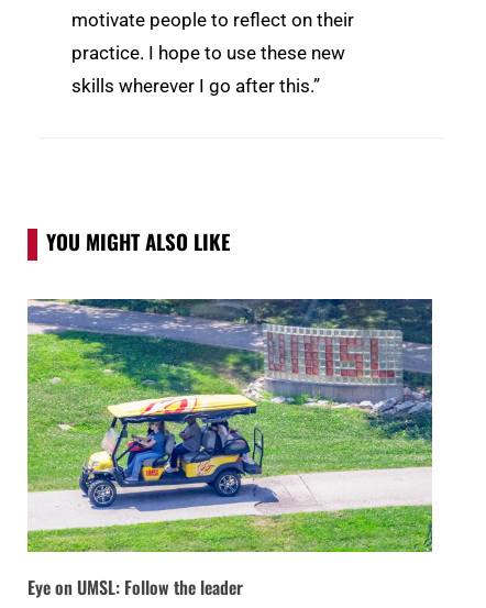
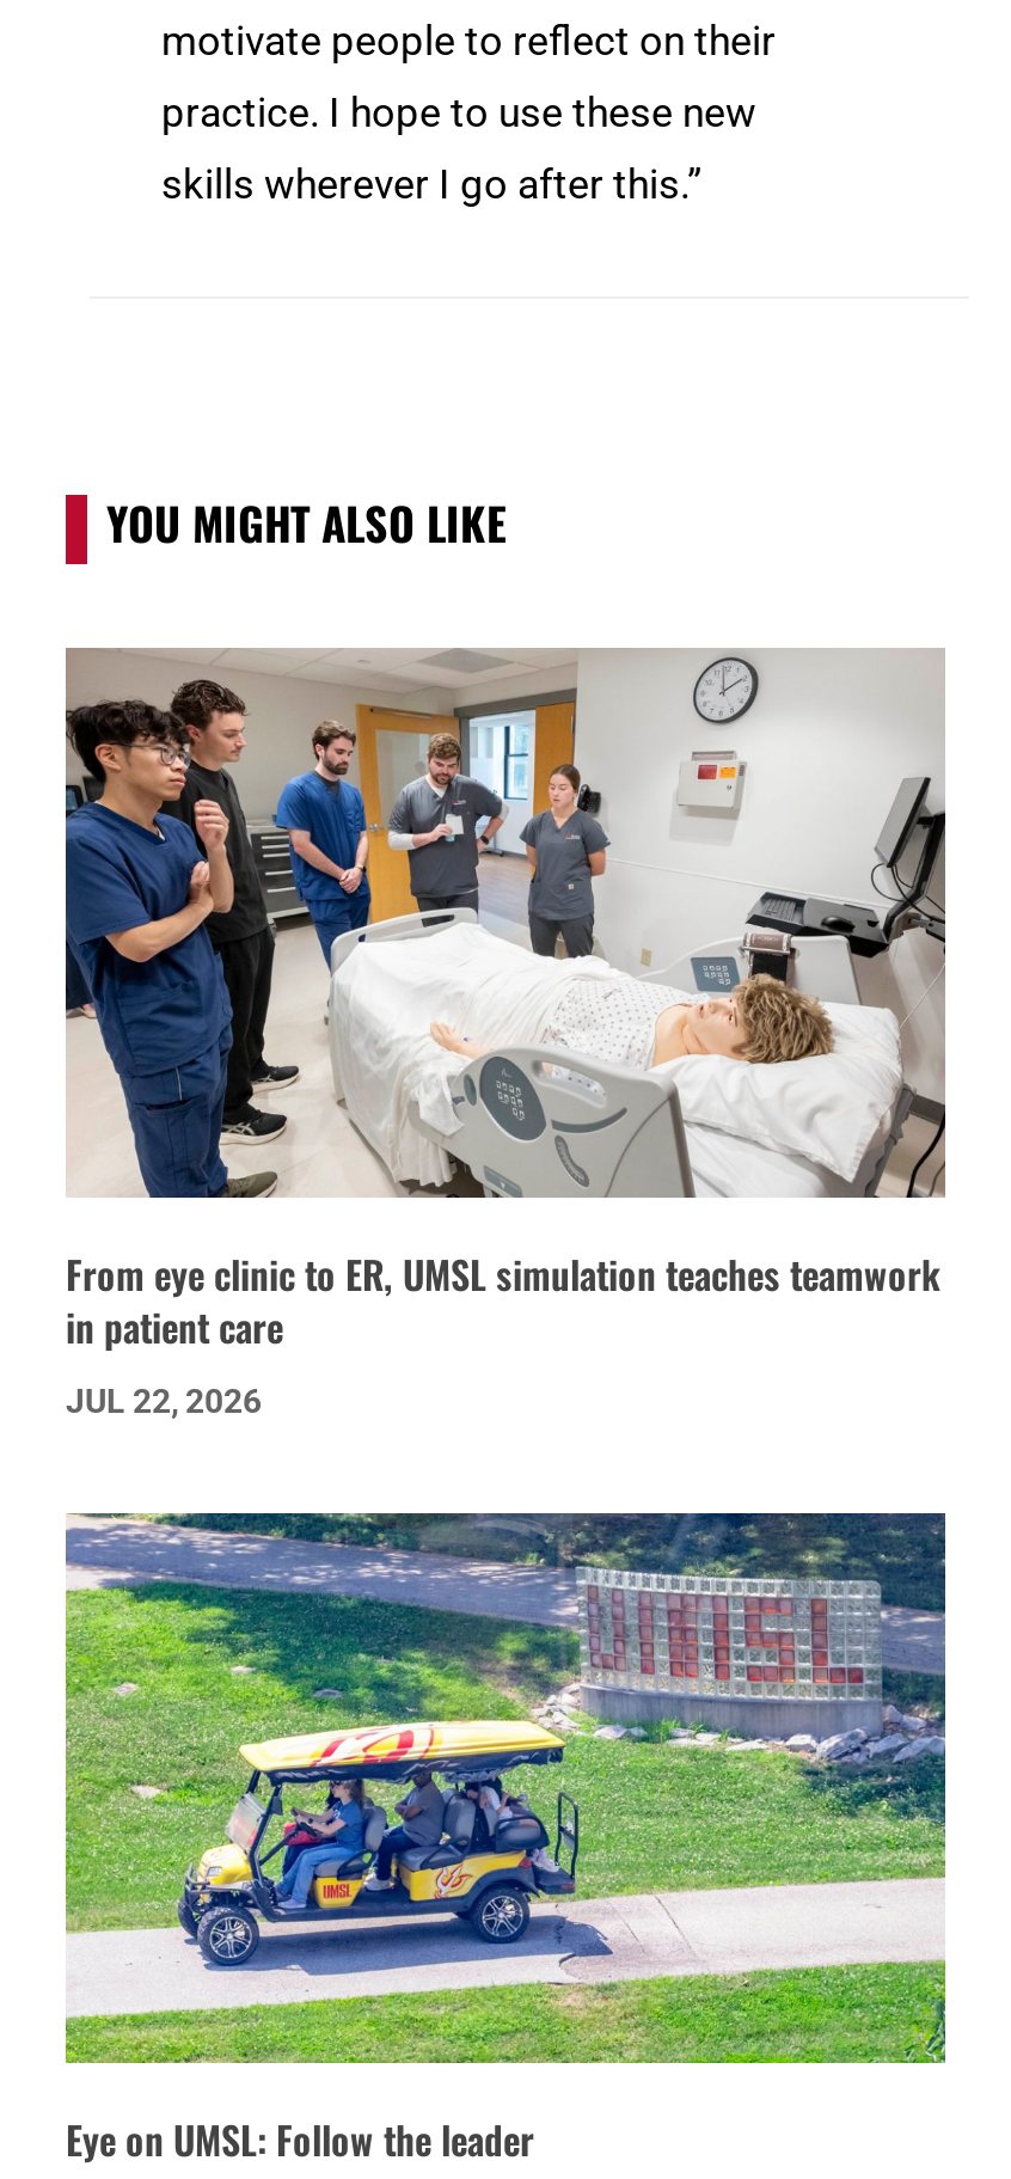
+ [image]
+ From eye clinic to ER, UMSL simulation teaches teamwork
+ in patient care
+ JUL 22, 2026
